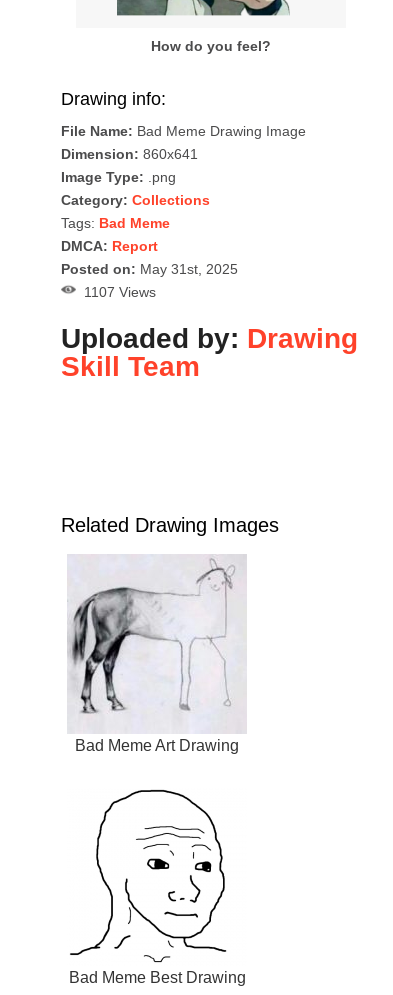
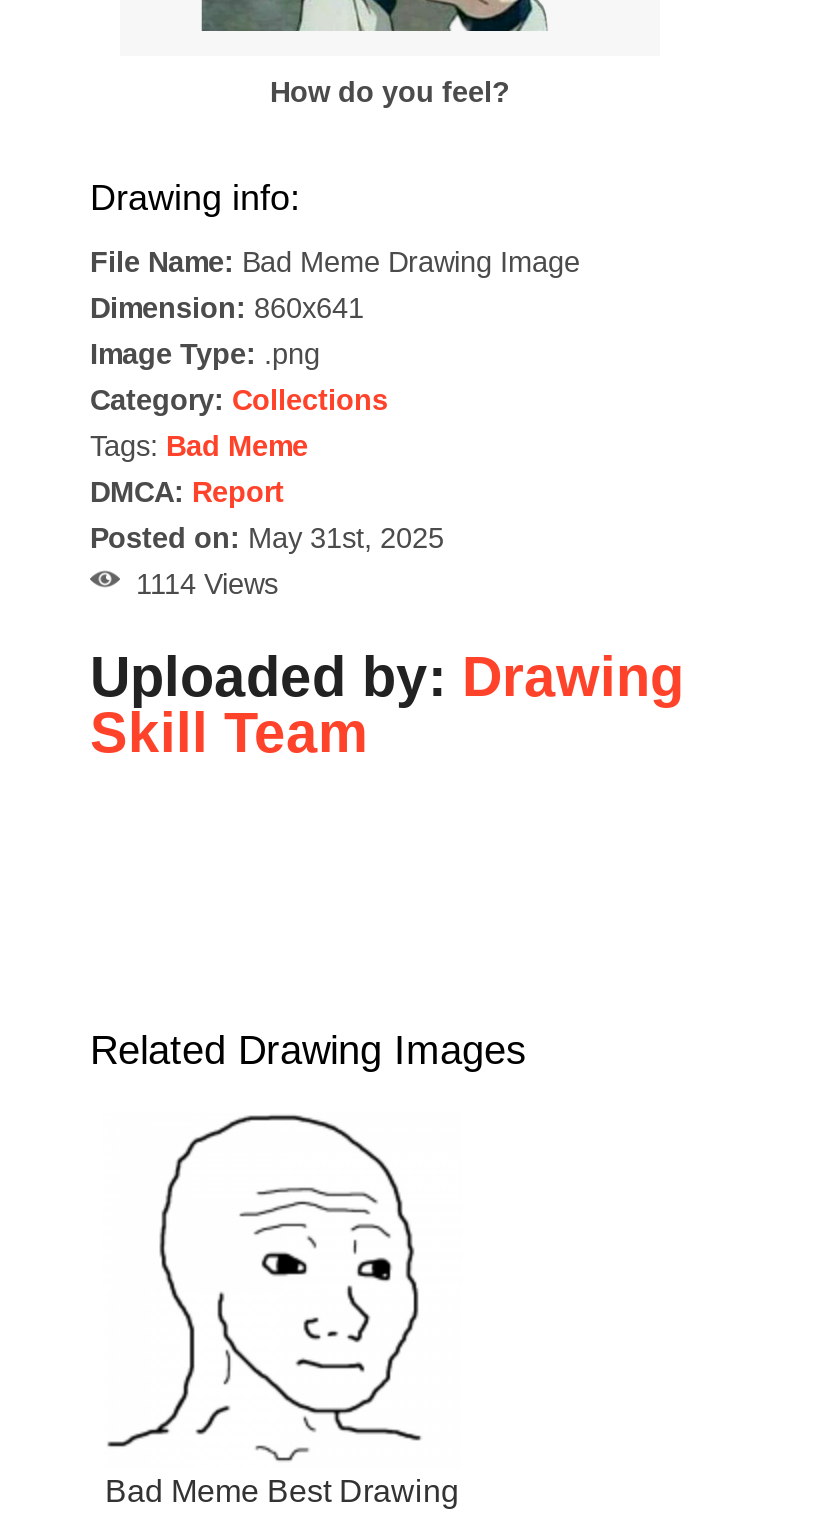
- 1107 Views
+ 1114 Views

- [image]
- Bad Meme Art Drawing
